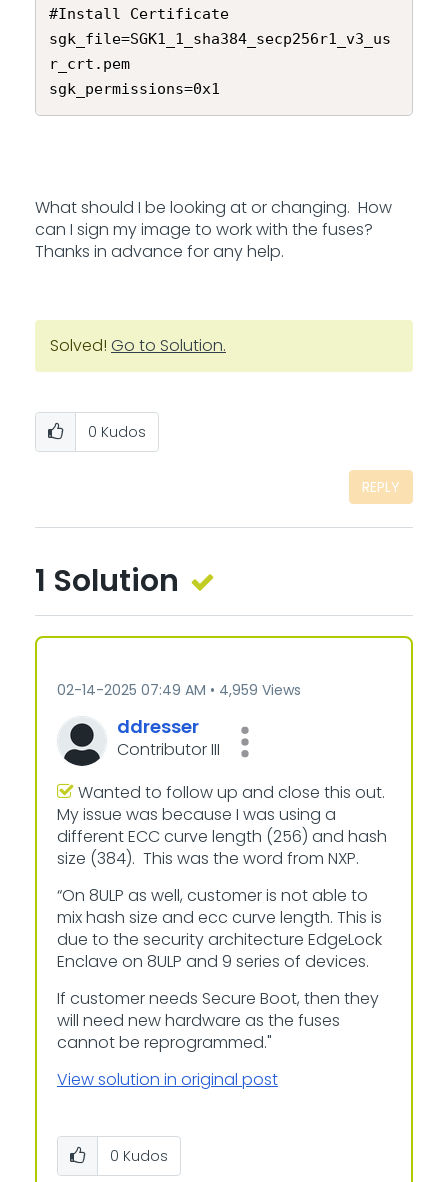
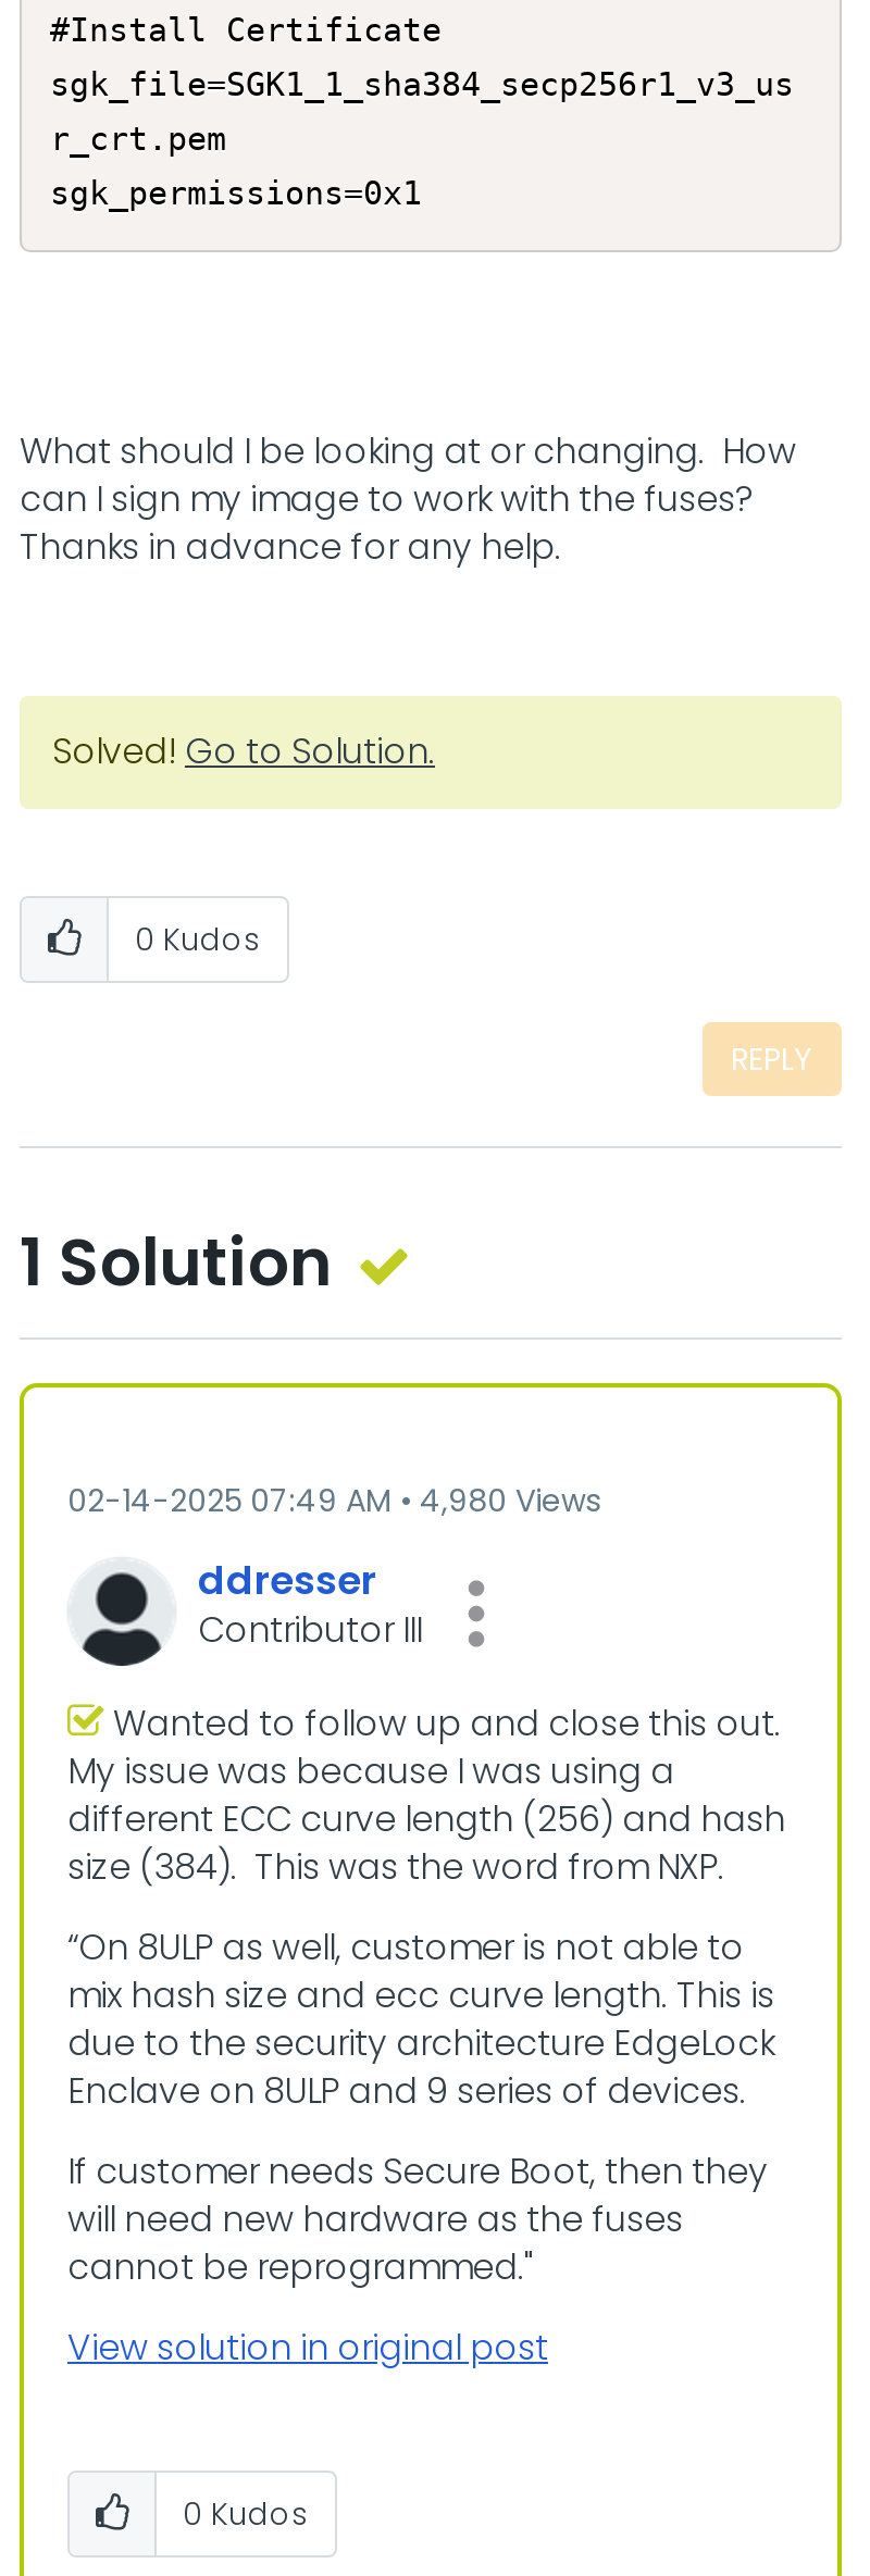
- 02-14-2025 07:49 AM 4,959 Views
+ 02-14-2025 07:49 AM 4,980 Views
